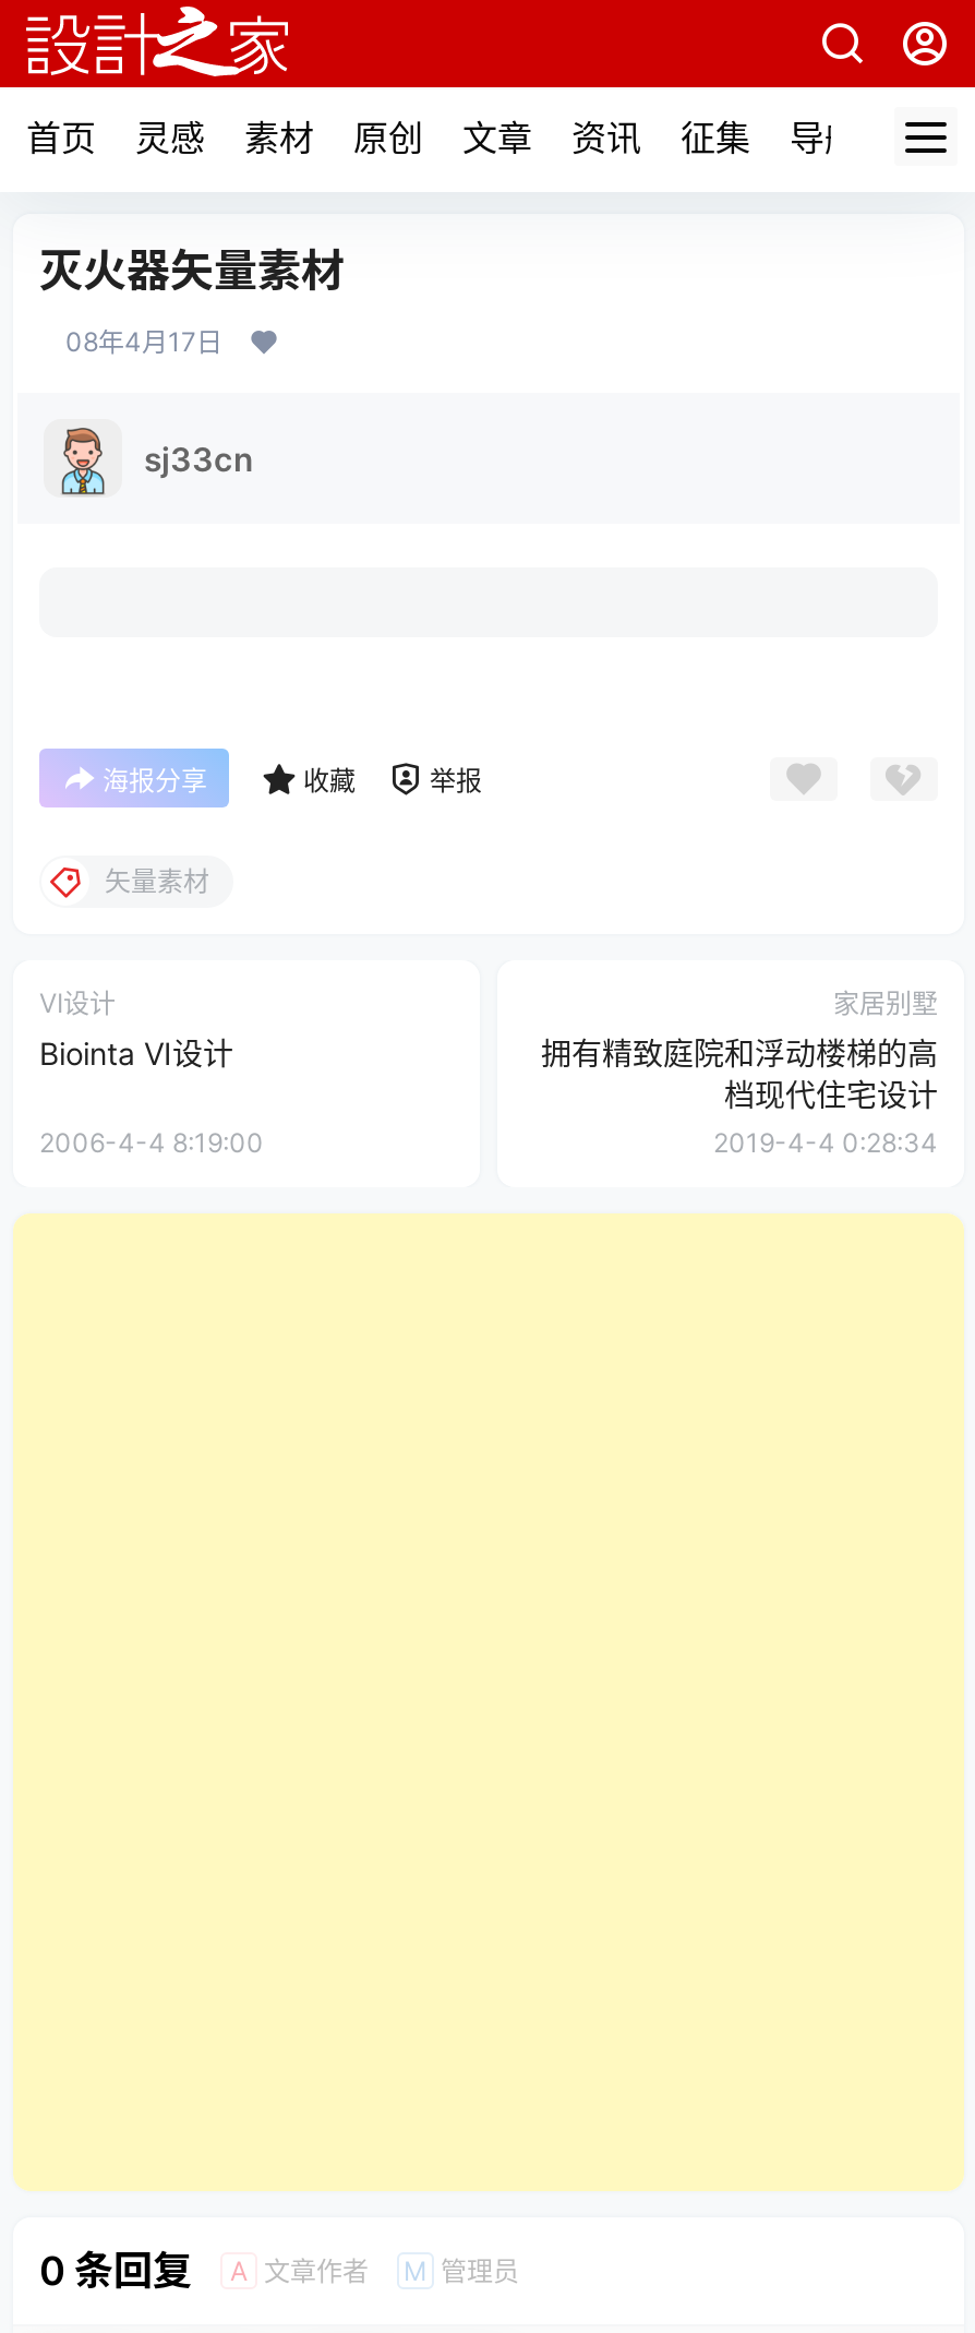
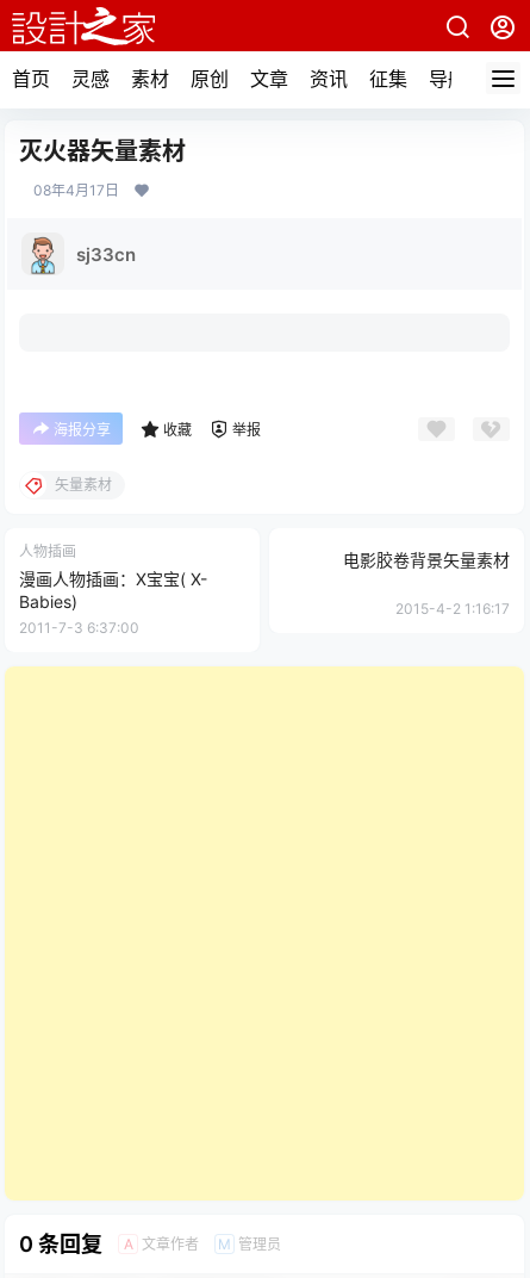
- VI设计
- Biointa VI设计
+ 人物插画
+ 漫画人物插画：X宝宝( X-
+ Babies)
+ 2011-7-3 6:37:00

- 家居别墅
- 拥有精致庭院和浮动楼梯的高
- 档现代住宅设计
- 2019-4-4 0:28:34
+ 2015-4-2 1:16:17

- 2006-4-4 8:19:00
+ 电影胶卷背景矢量素材
